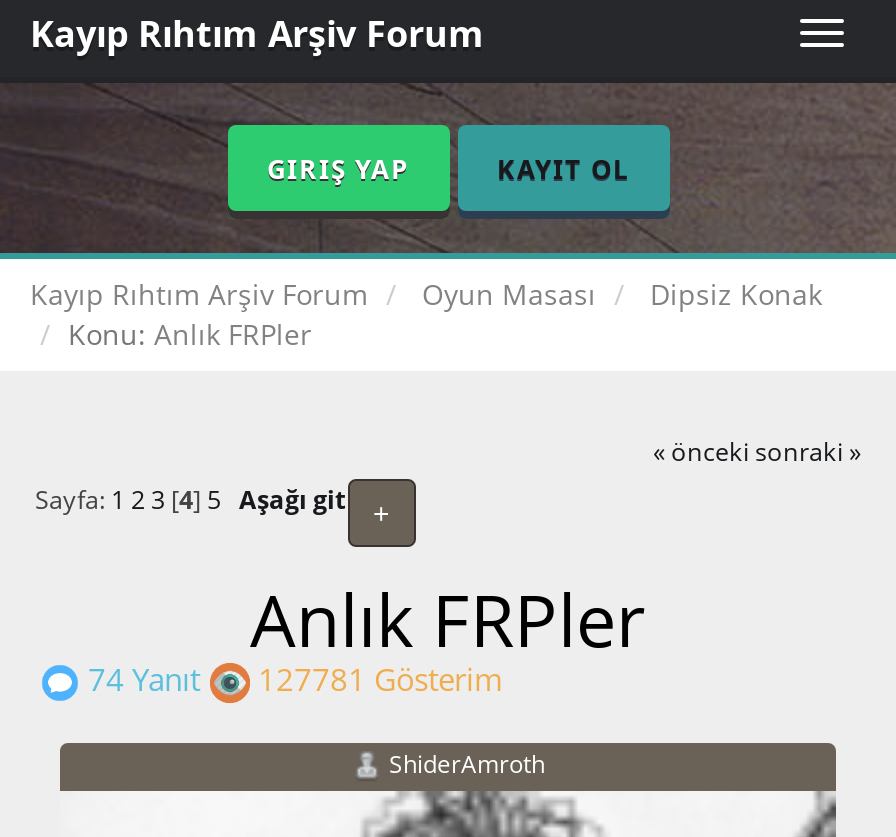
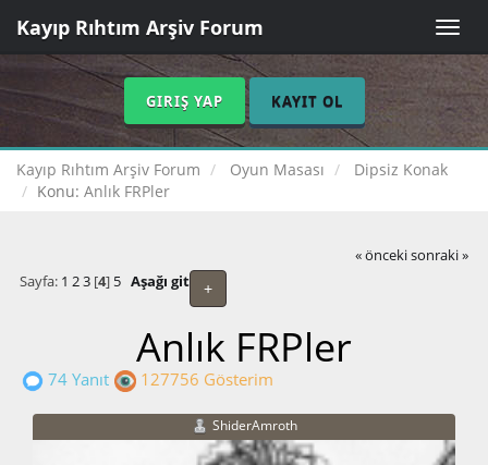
- 74 Yanıt 127781 Gösterim
+ 74 Yanıt 127756 Gösterim
